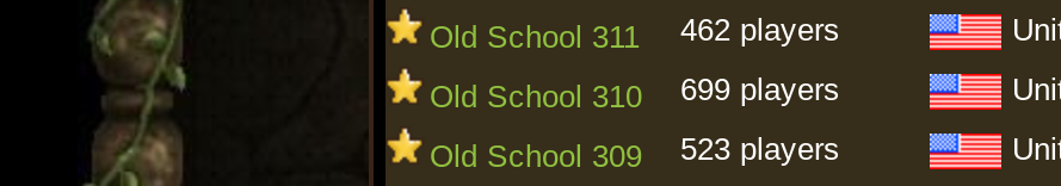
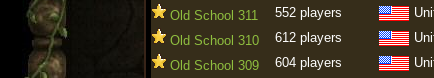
- Old School 311 462 players
+ Old School 311 552 players

- Old School 310 699 players
+ Old School 310 612 players

- Old School 309 523 players
+ Old School 309 604 players
